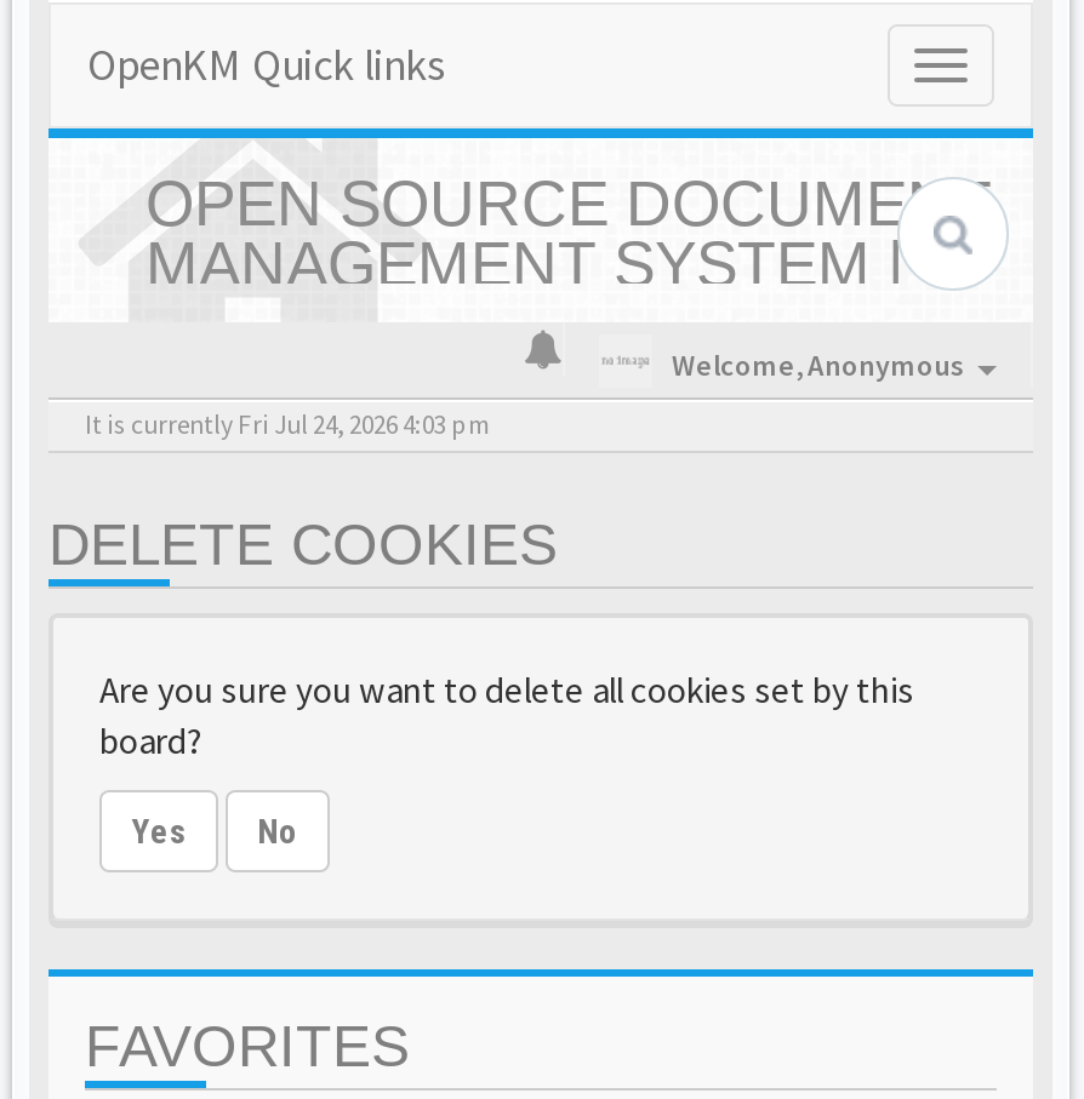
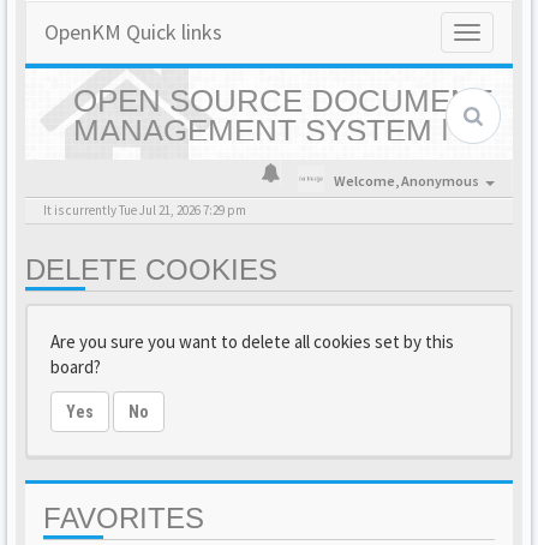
- It is currently Fri Jul 24, 2026 4:03 pm
+ It is currently Tue Jul 21, 2026 7:29 pm
